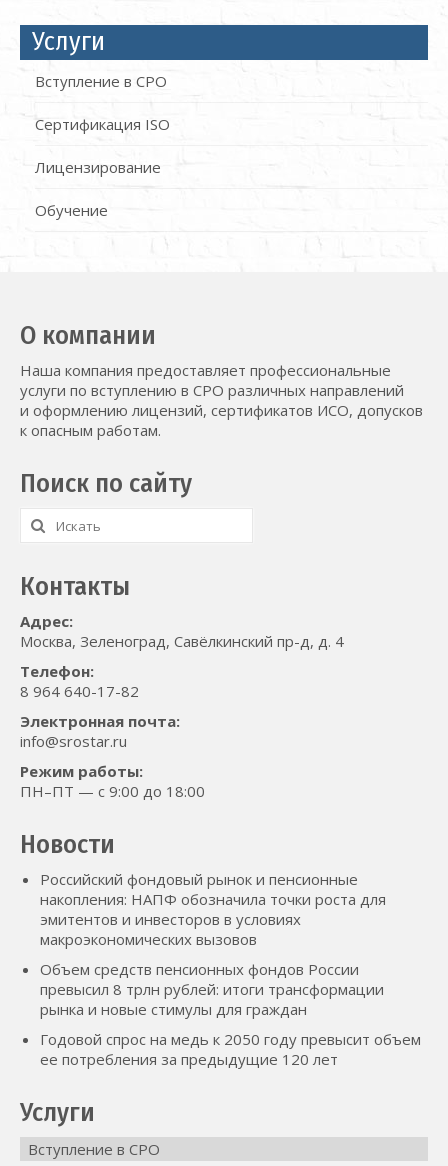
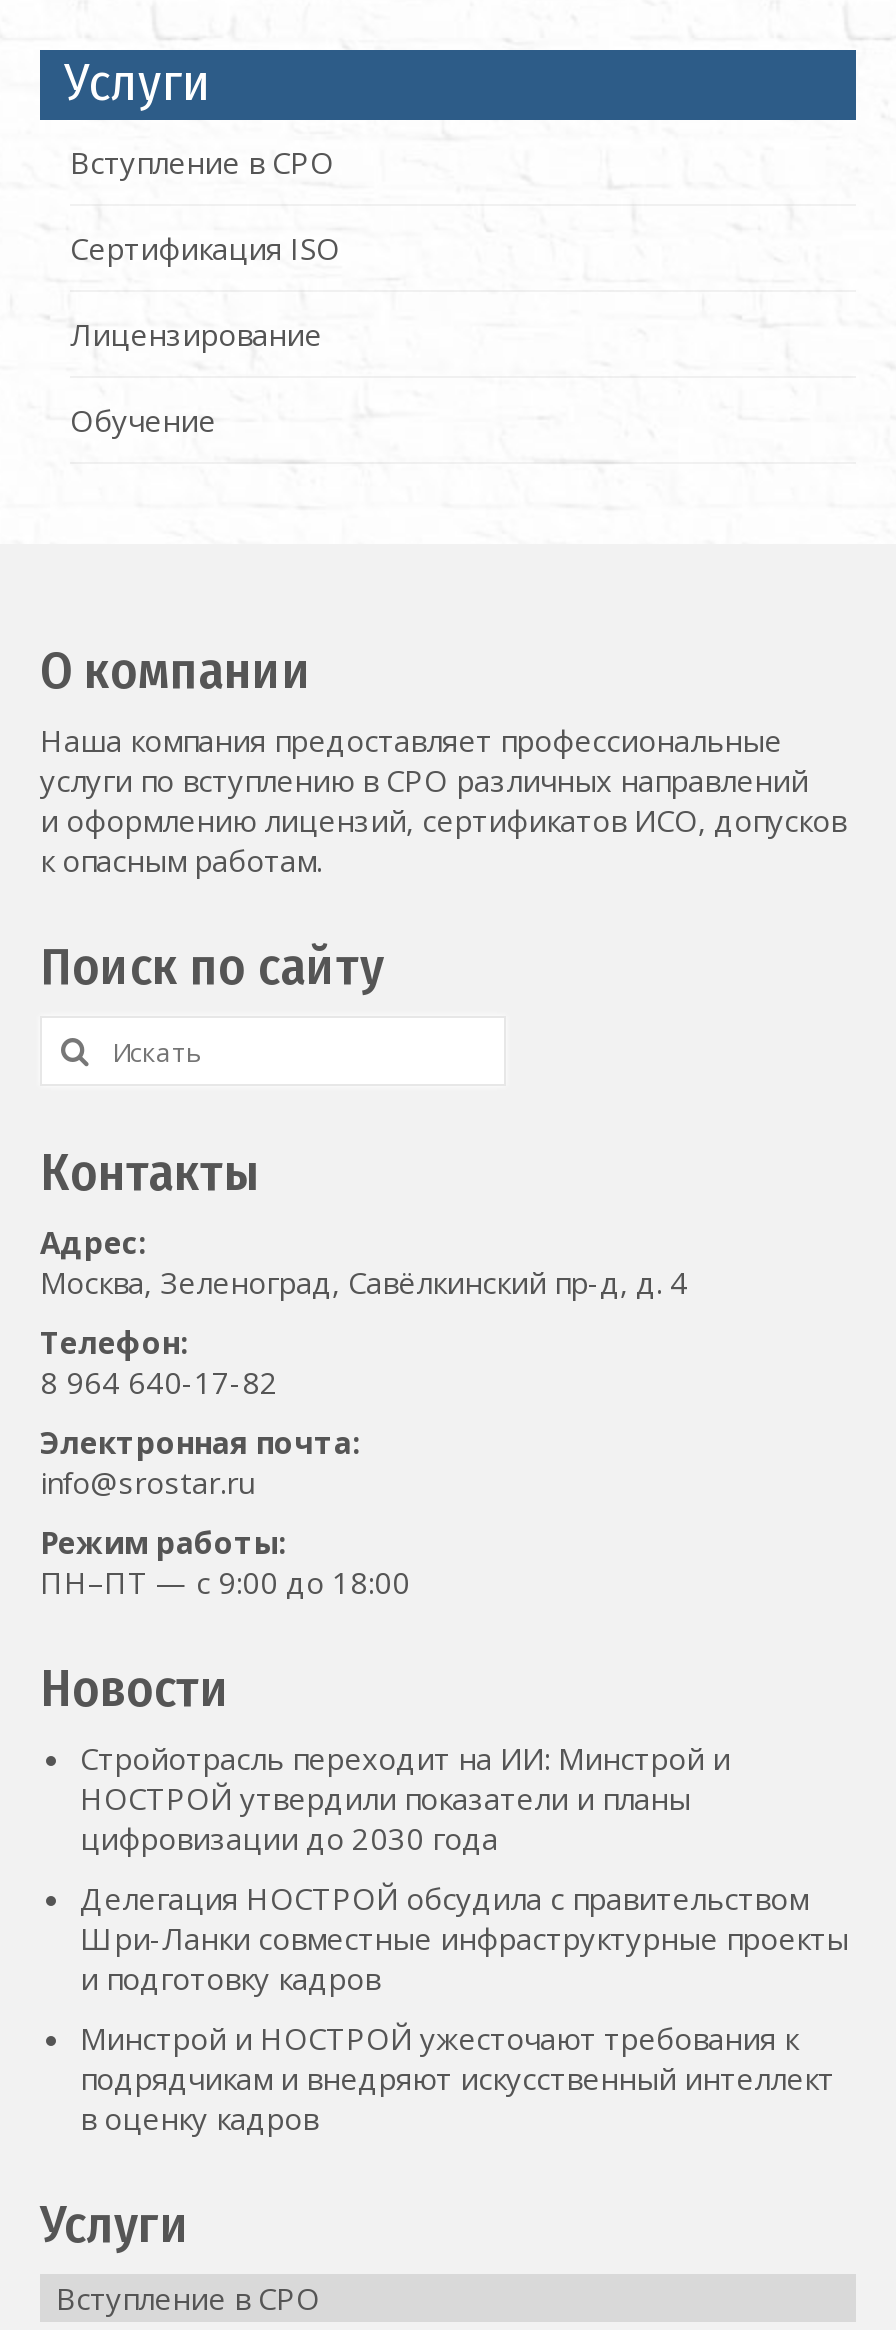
- Российский фондовый рынок и пенсионные
- накопления: НАПФ обозначила точки роста для
- эмитентов и инвесторов в условиях
- макроэкономических вызовов
+ Стройотрасль переходит на ИИ: Минстрой и
+ НОСТРОЙ утвердили показатели и планы
+ цифровизации до 2030 года

- Объем средств пенсионных фондов России
- превысил 8 трлн рублей: итоги трансформации
- рынка и новые стимулы для граждан
+ Делегация НОСТРОЙ обсудила с правительством
+ Шри-Ланки совместные инфраструктурные проекты
+ и подготовку кадров

- Годовой спрос на медь к 2050 году превысит объем
- ее потребления за предыдущие 120 лет
+ Минстрой и НОСТРОЙ ужесточают требования к
+ подрядчикам и внедряют искусственный интеллект
+ в оценку кадров
